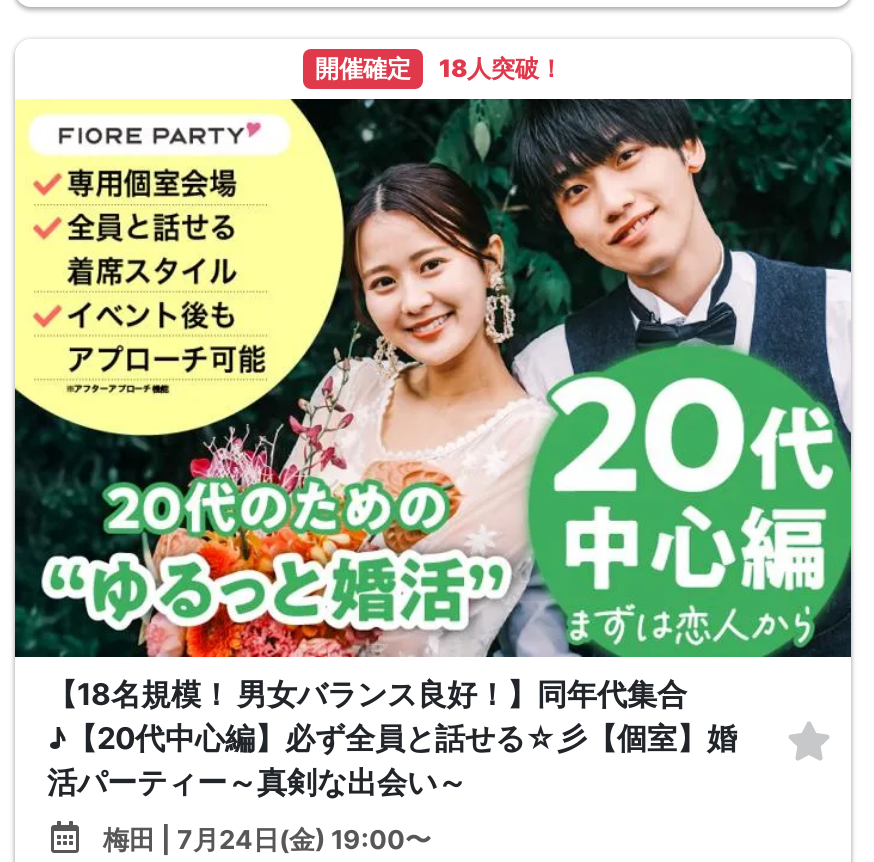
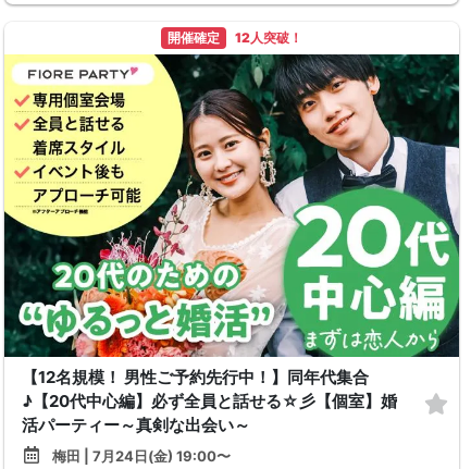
- 開催確定 18人突破！
+ 開催確定 12人突破！

- 【18名規模！ 男女バランス良好！】同年代集合
+ 【12名規模！ 男性ご予約先行中！】同年代集合
